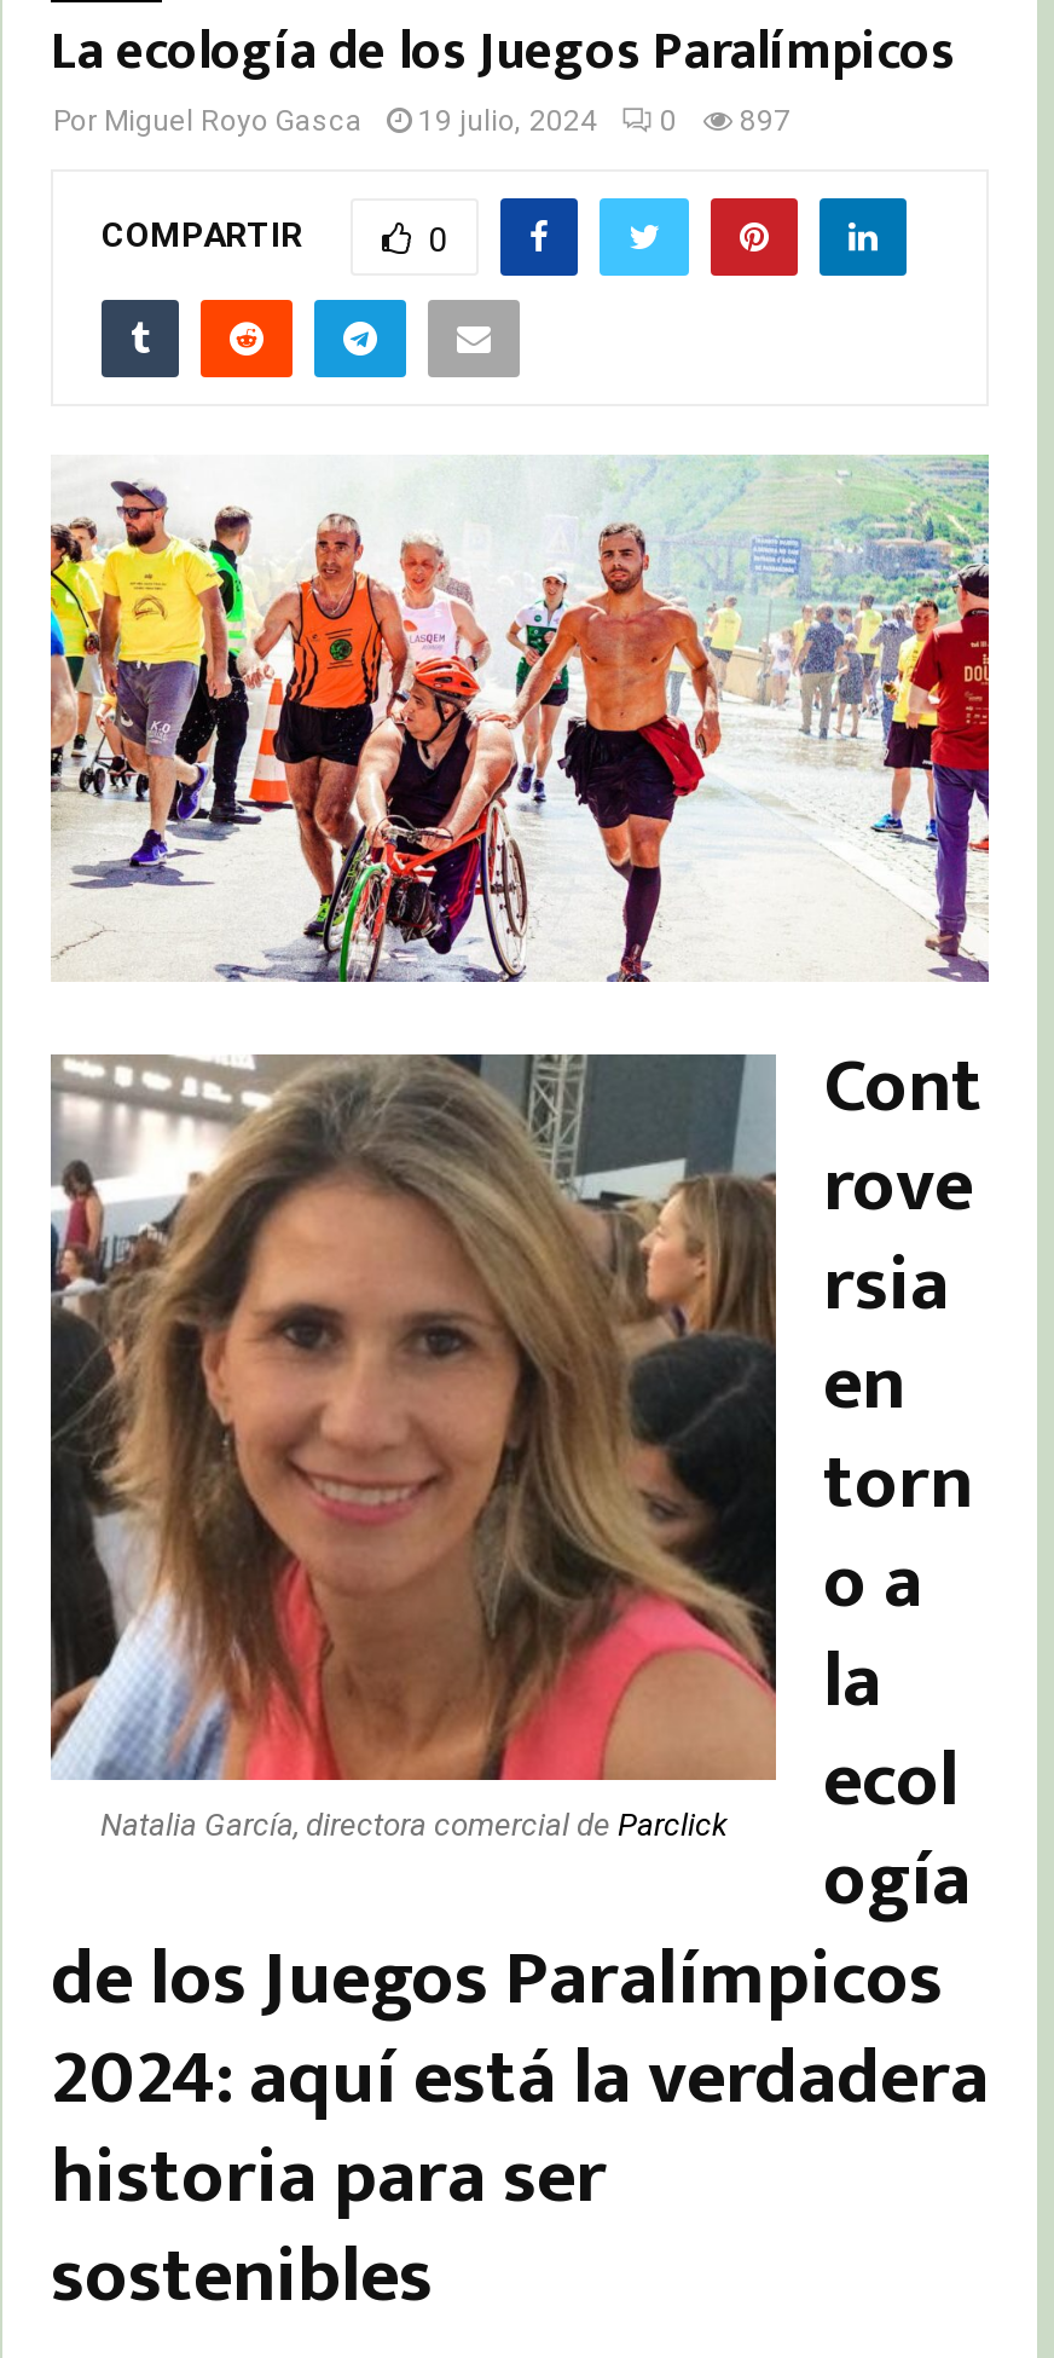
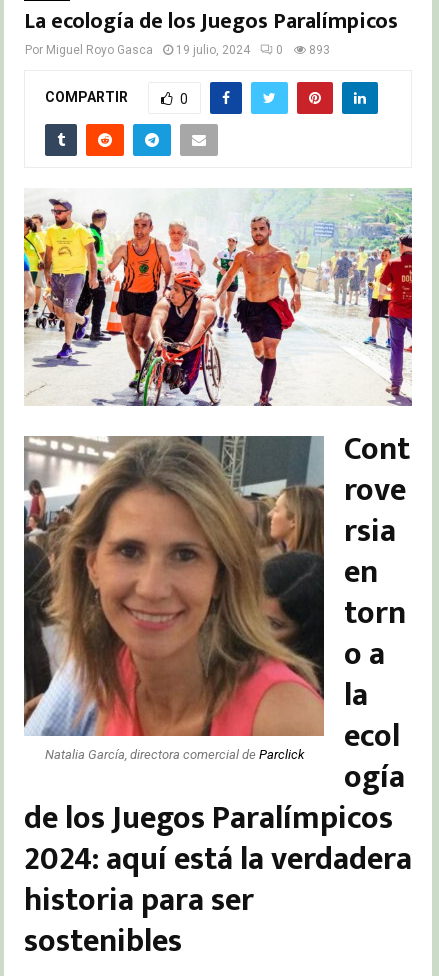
- Por Miguel Royo Gasca 19 julio, 2024 0 897
+ Por Miguel Royo Gasca 19 julio, 2024 0 893
